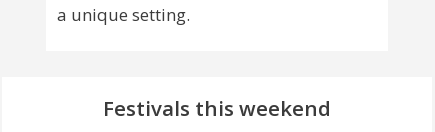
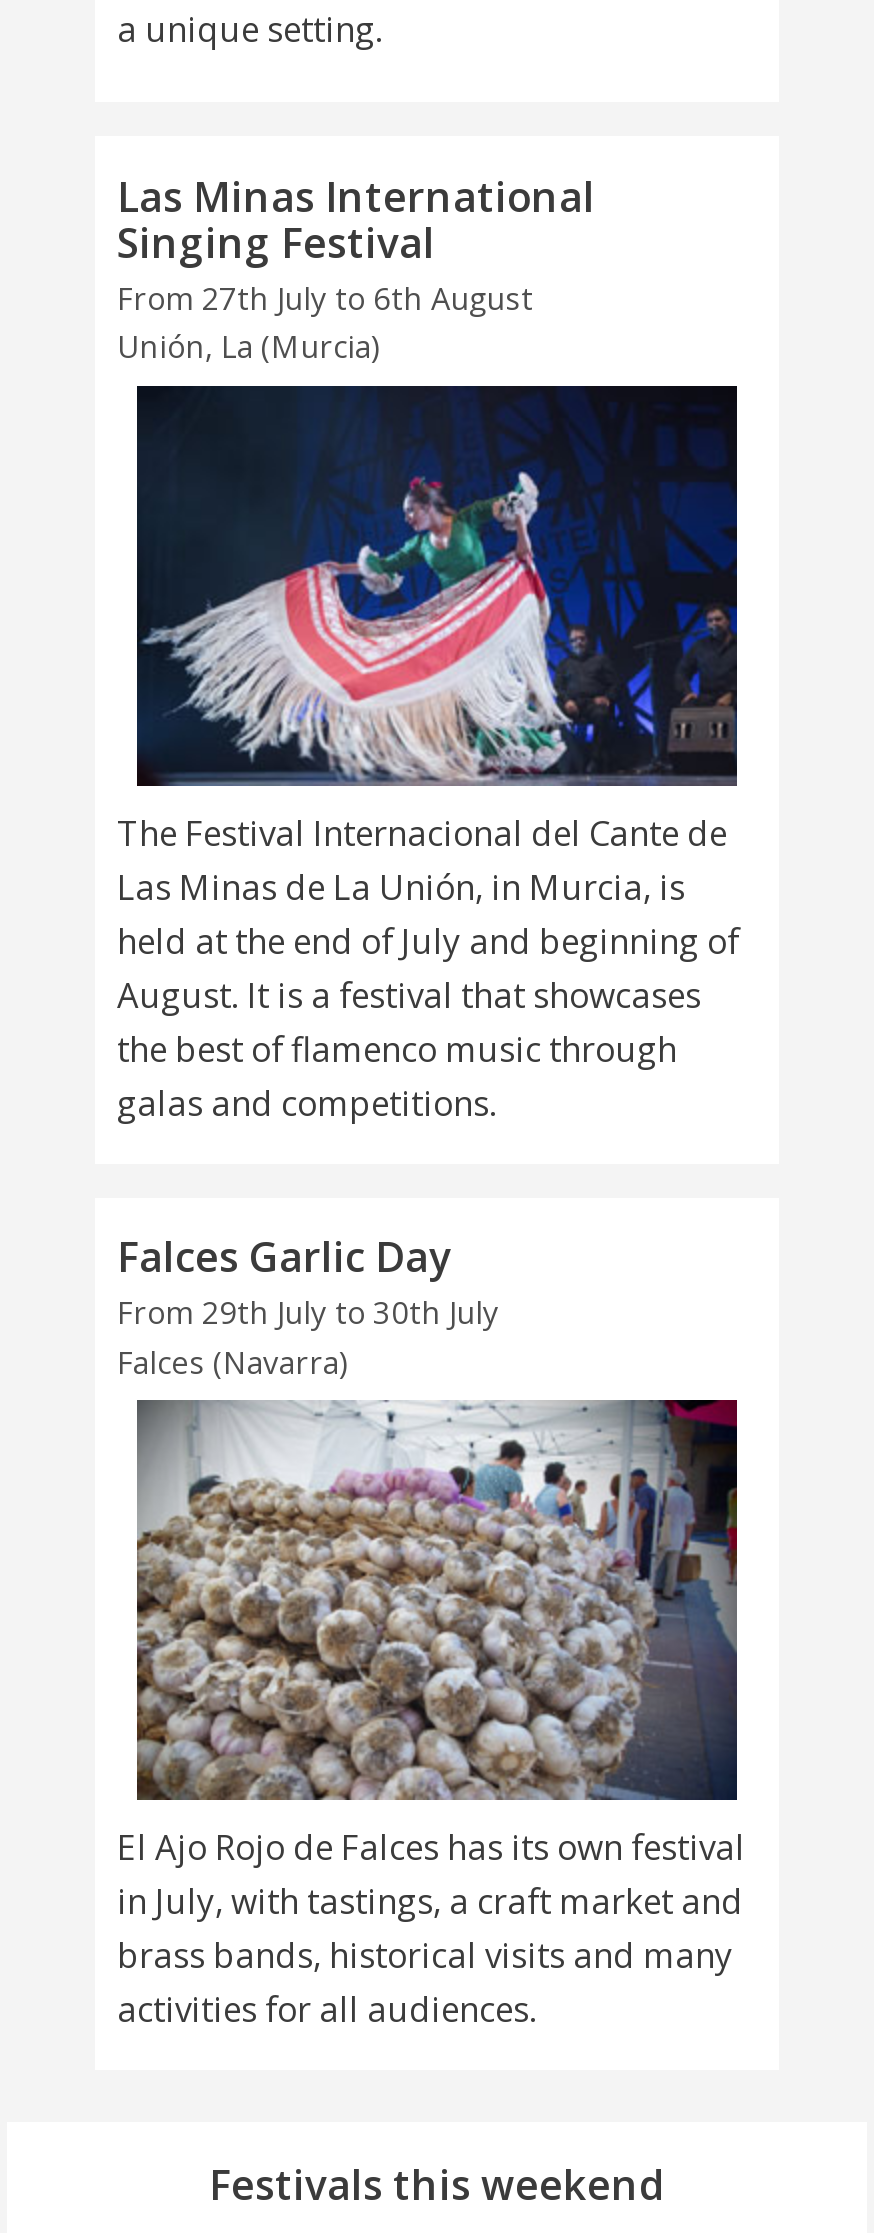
+ Las Minas International
+ Singing Festival
+ From 27th July to 6th August
+ Unión, La (Murcia)

+ [image]
+ The Festival Internacional del Cante de
+ Las Minas de La Unión, in Murcia, is
+ held at the end of July and beginning of
+ August. It is a festival that showcases
+ the best of flamenco music through
+ galas and competitions.
+ Falces Garlic Day
+ From 29th July to 30th July
+ Falces (Navarra)

+ [image]
+ El Ajo Rojo de Falces has its own festival
+ in July, with tastings, a craft market and
+ brass bands, historical visits and many
+ activities for all audiences.
